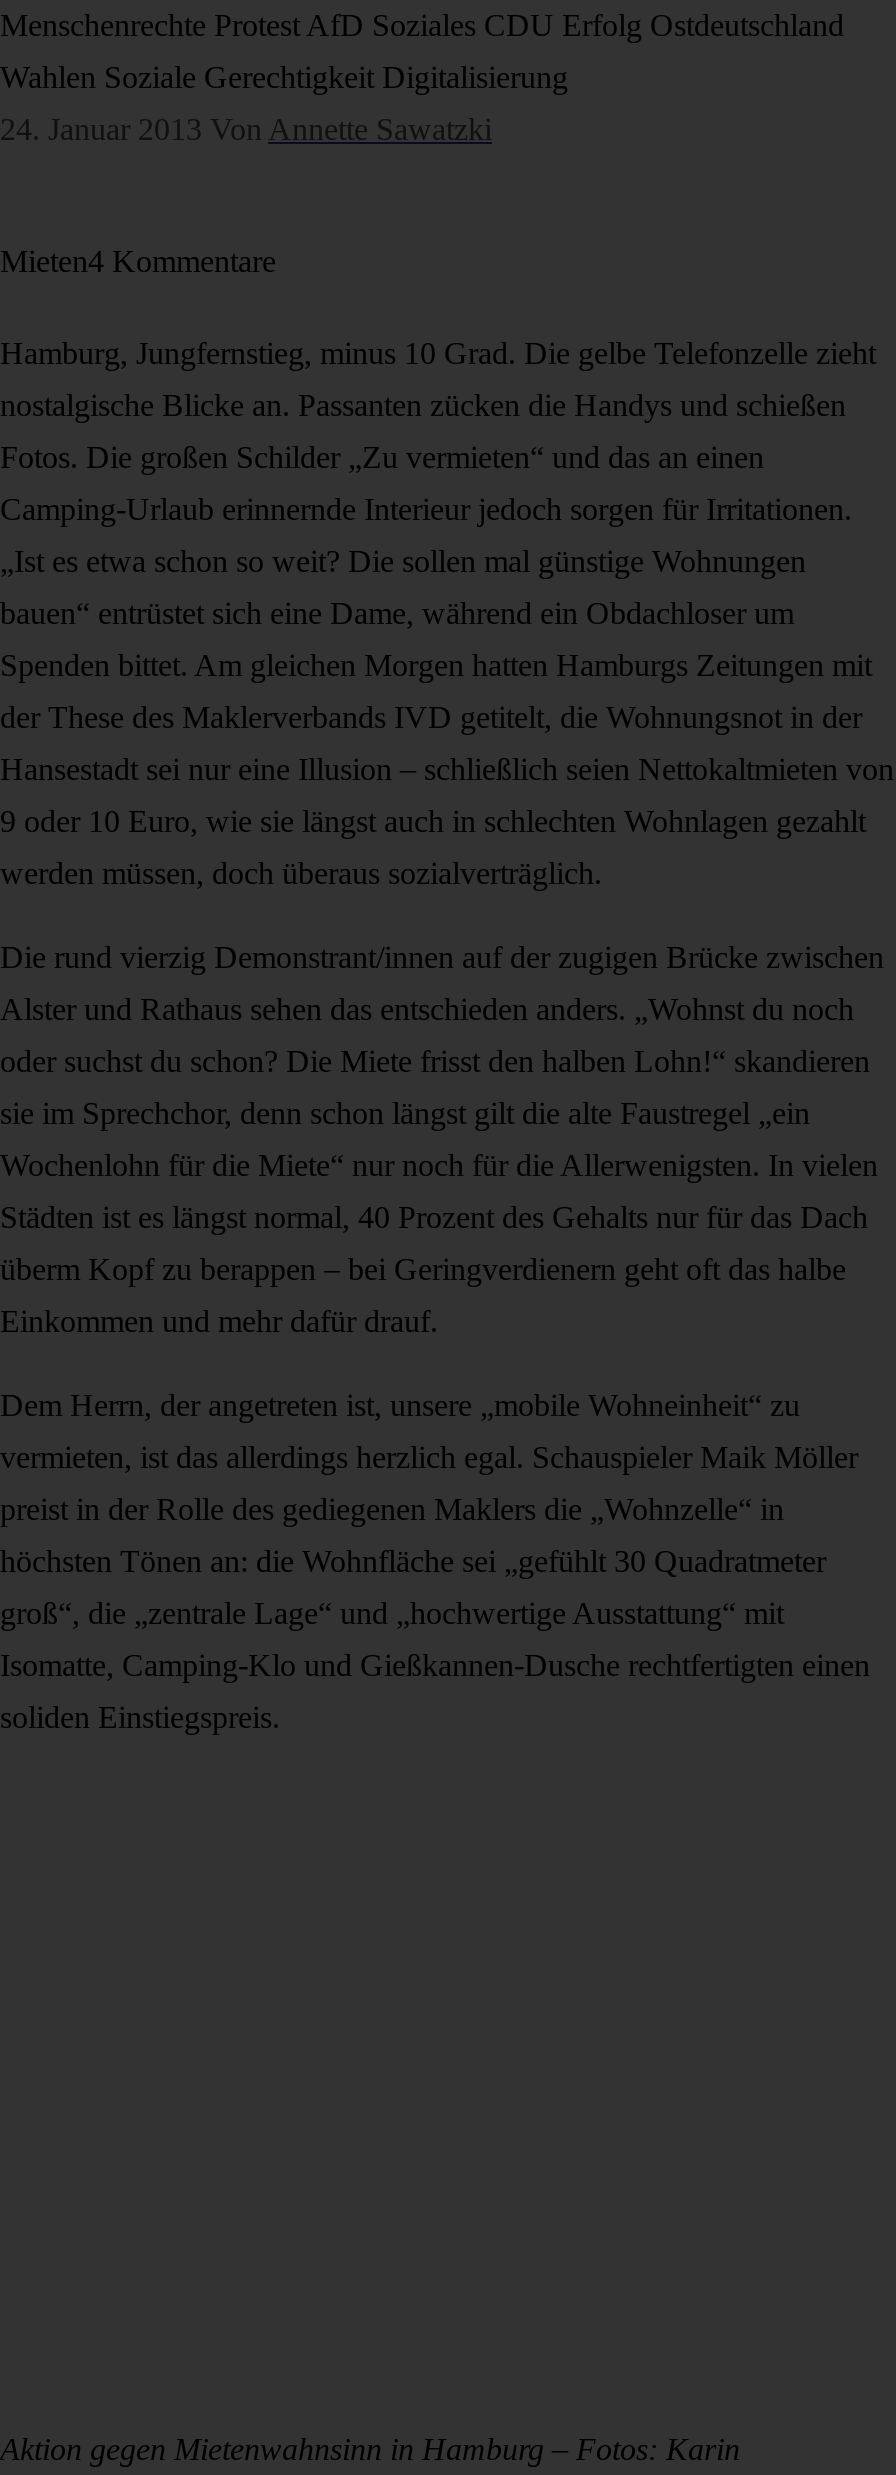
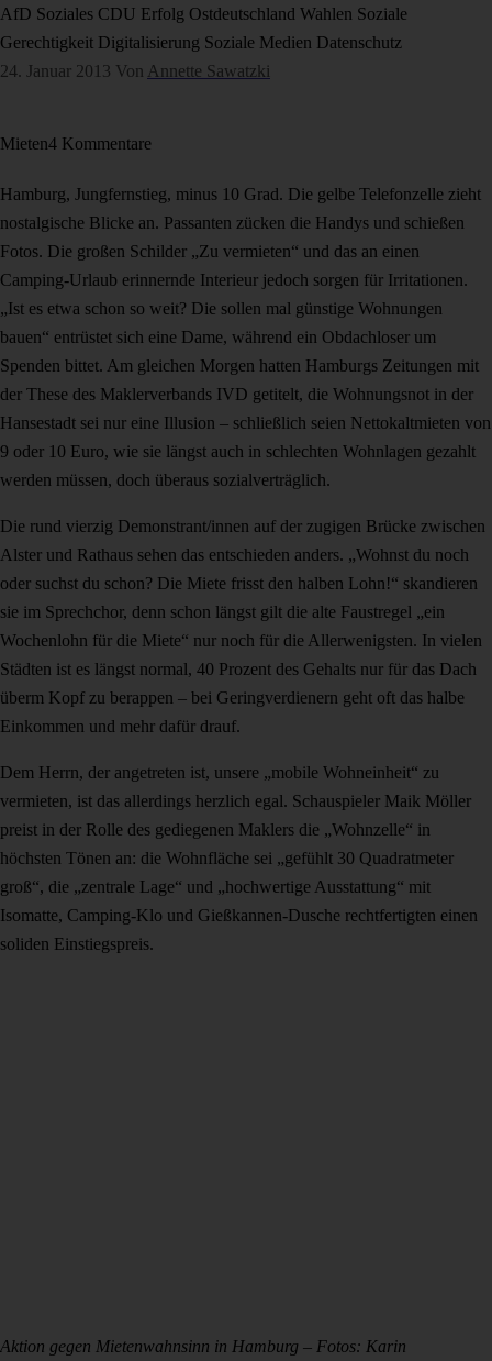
- Menschenrechte Protest AfD Soziales CDU Erfolg Ostdeutschland
+ AfD Soziales CDU Erfolg Ostdeutschland Wahlen Soziale

- Wahlen Soziale Gerechtigkeit Digitalisierung
+ Gerechtigkeit Digitalisierung Soziale Medien Datenschutz
